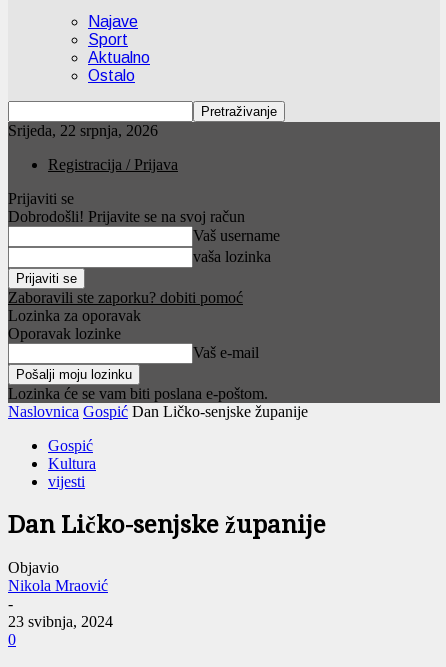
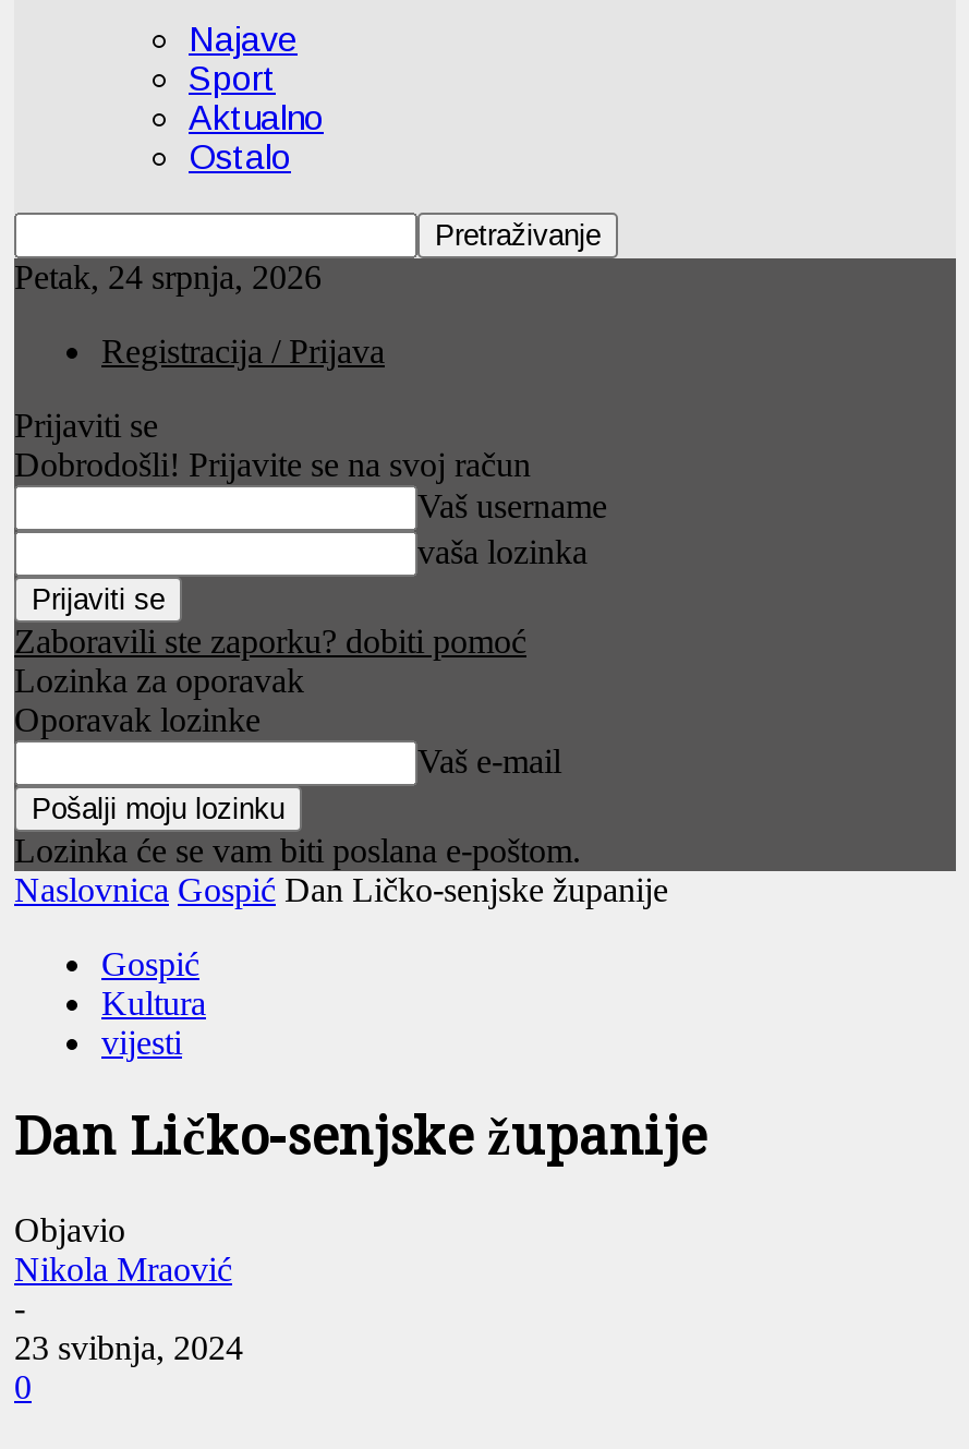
- Srijeda, 22 srpnja, 2026
+ Petak, 24 srpnja, 2026
